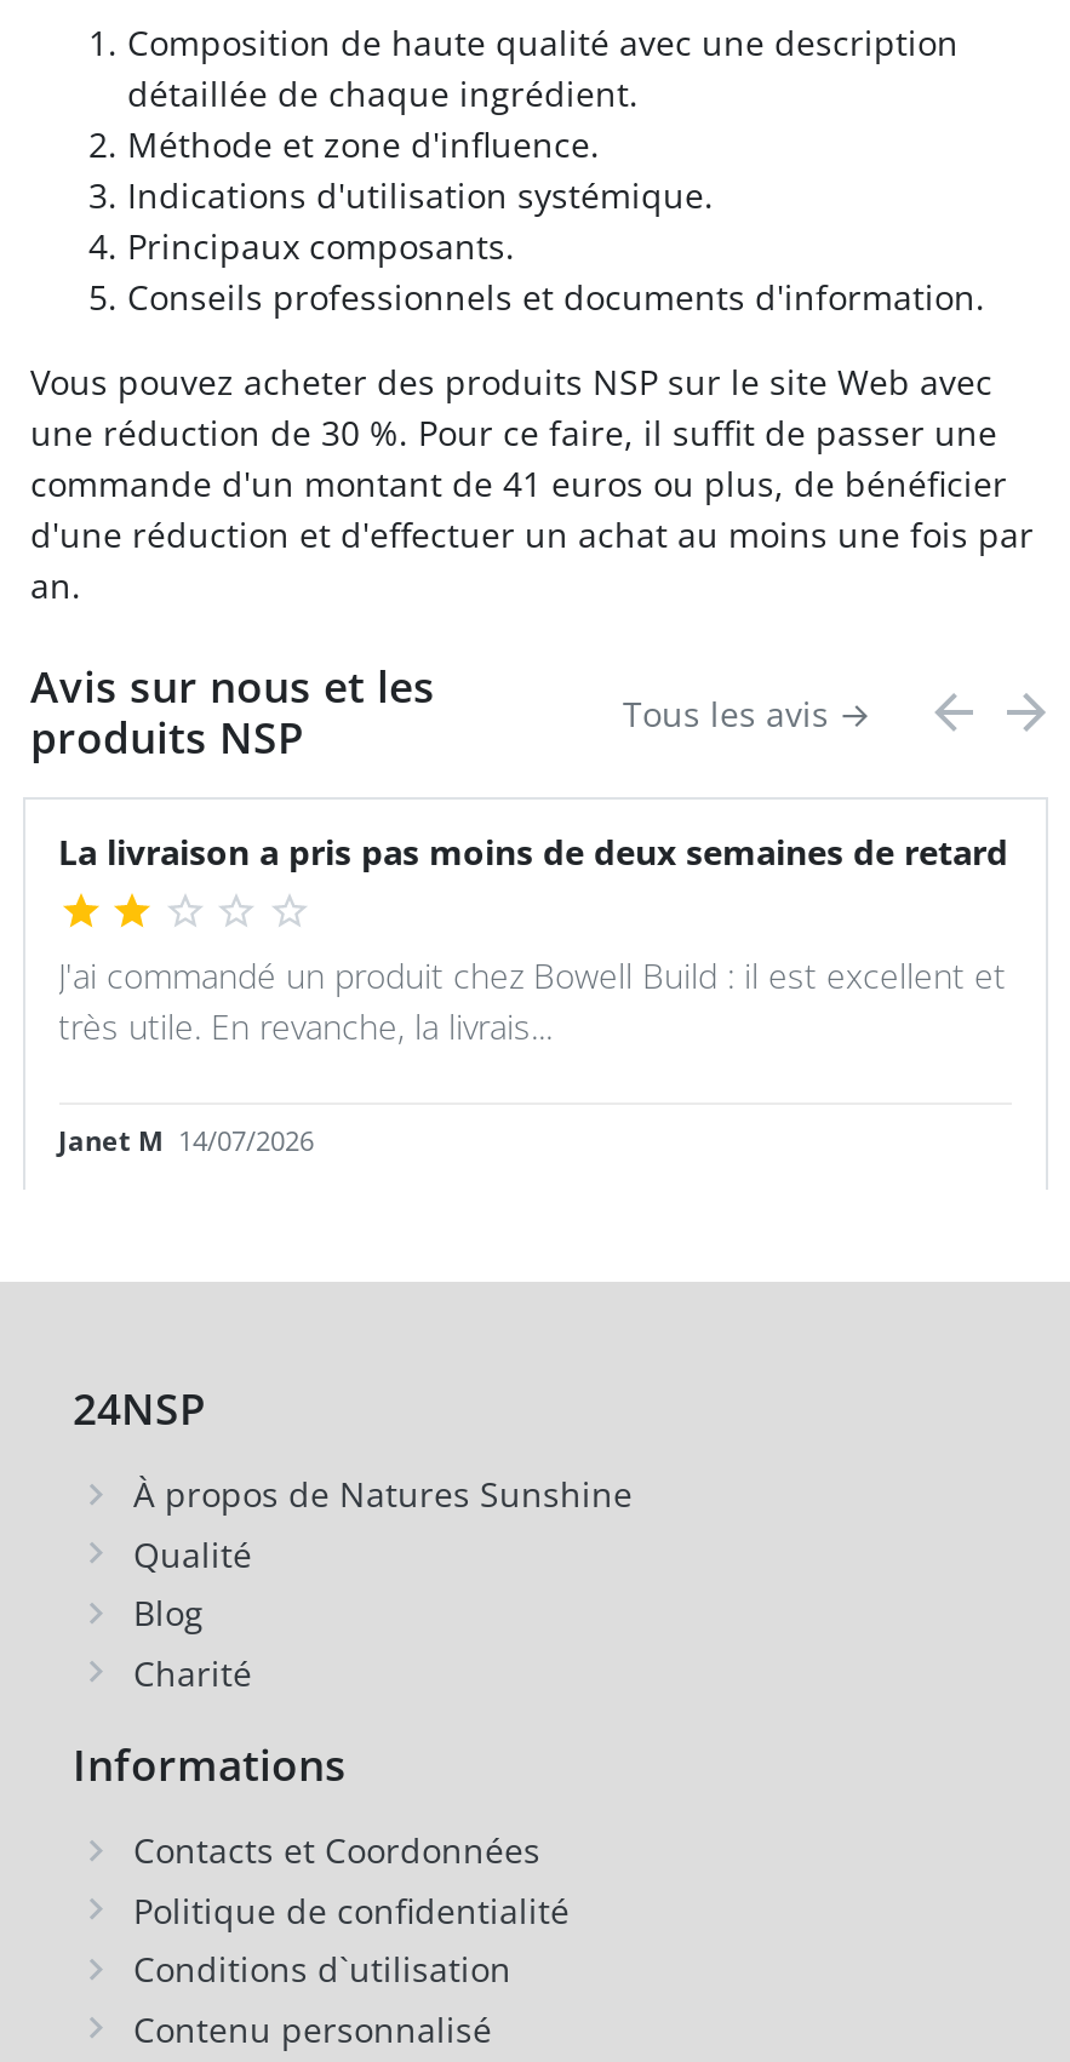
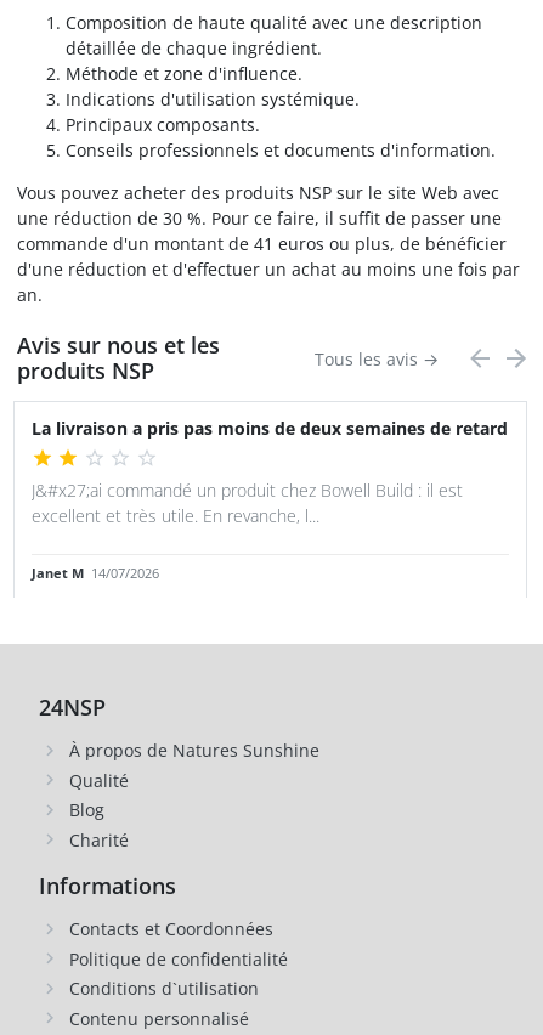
- J'ai commandé un produit chez Bowell Build : il est excellent et
- très utile. En revanche, la livrais...
+ J&#x27;ai commandé un produit chez Bowell Build : il est
+ excellent et très utile. En revanche, l...
